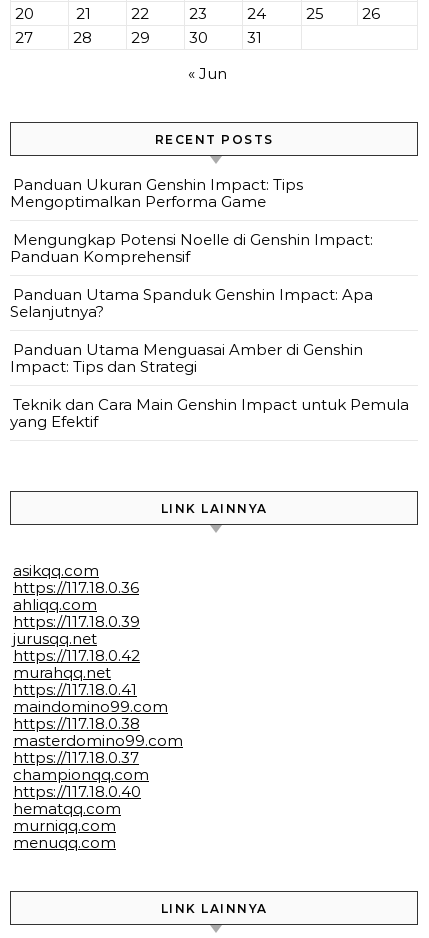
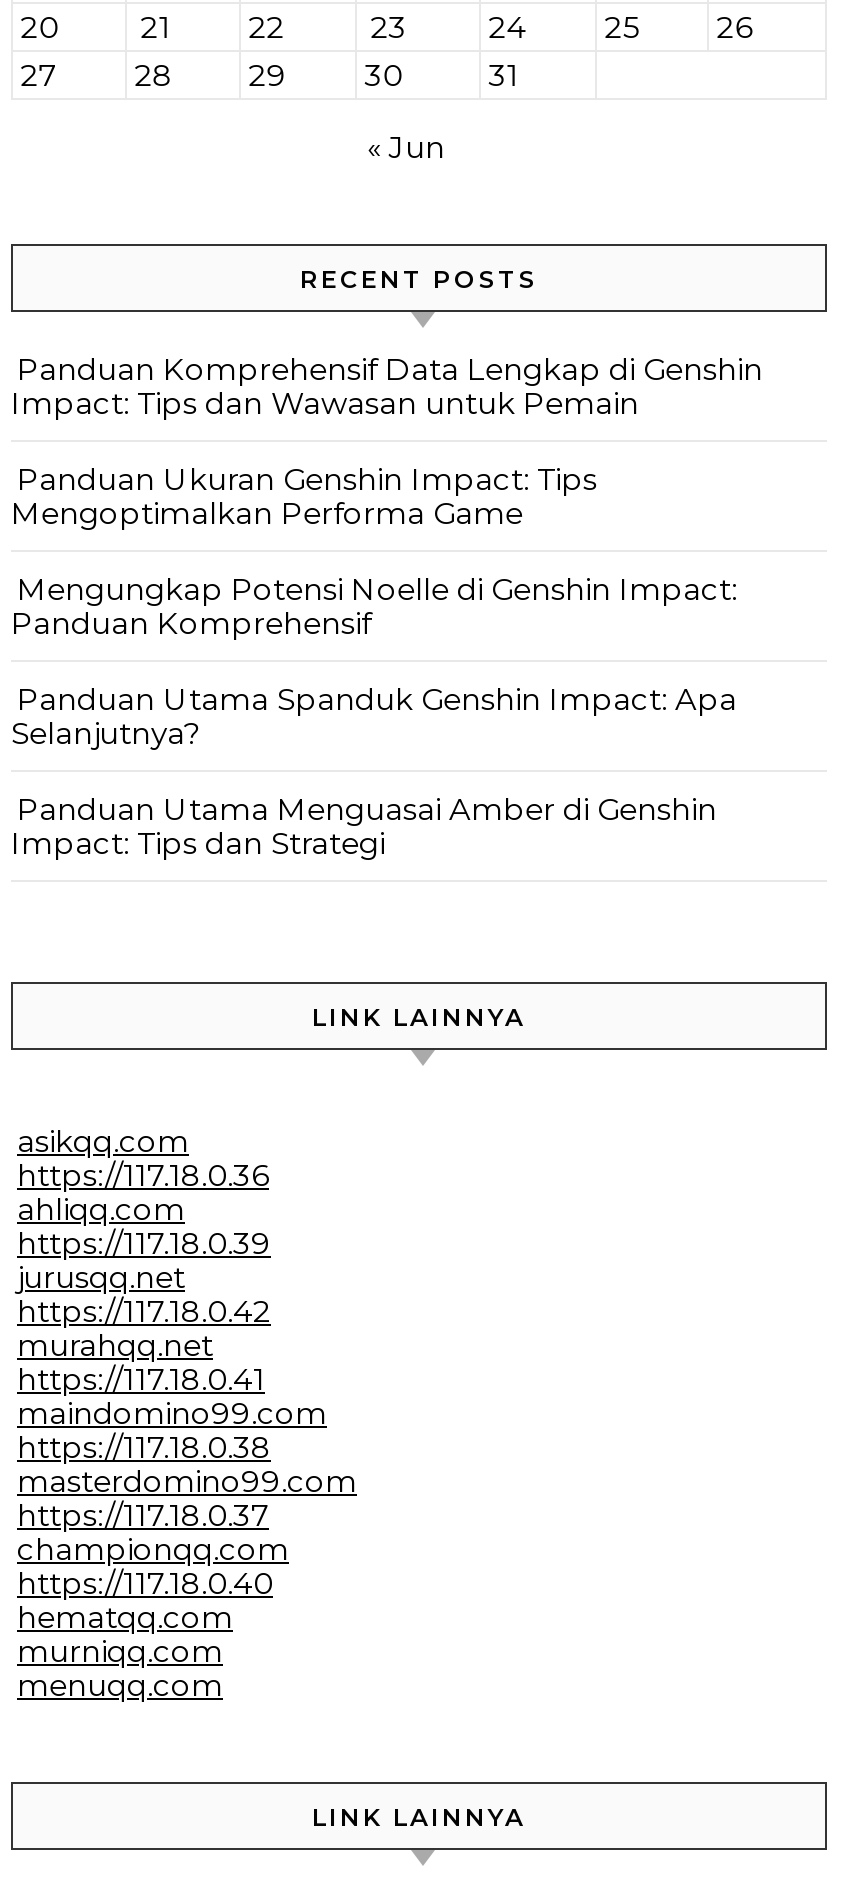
+ Panduan Komprehensif Data Lengkap di Genshin
+ Impact: Tips dan Wawasan untuk Pemain

moved down: Panduan Ukuran Genshin Impact: Tips | Mengoptimalkan Performa Game | Mengungkap Potensi Noelle di Genshin Impact: | Panduan Komprehensif | Panduan Utama Spanduk Genshin Impact: Apa | Selanjutnya? | Panduan Utama Menguasai Amber di Genshin | Impact: Tips dan Strategi

- Teknik dan Cara Main Genshin Impact untuk Pemula
- yang Efektif
